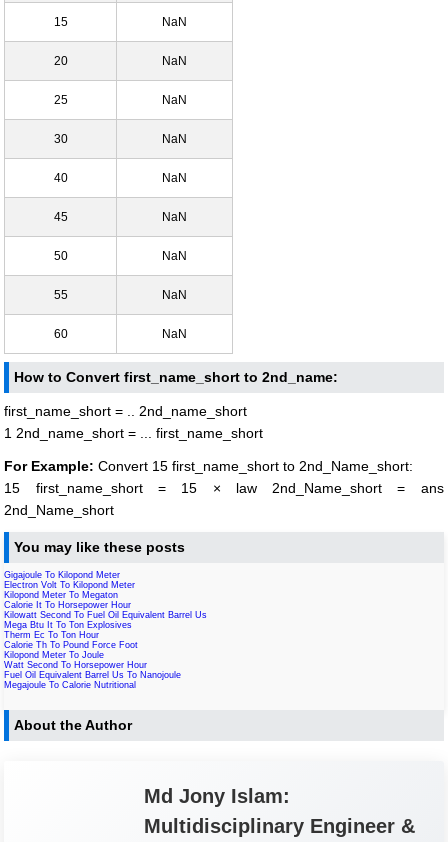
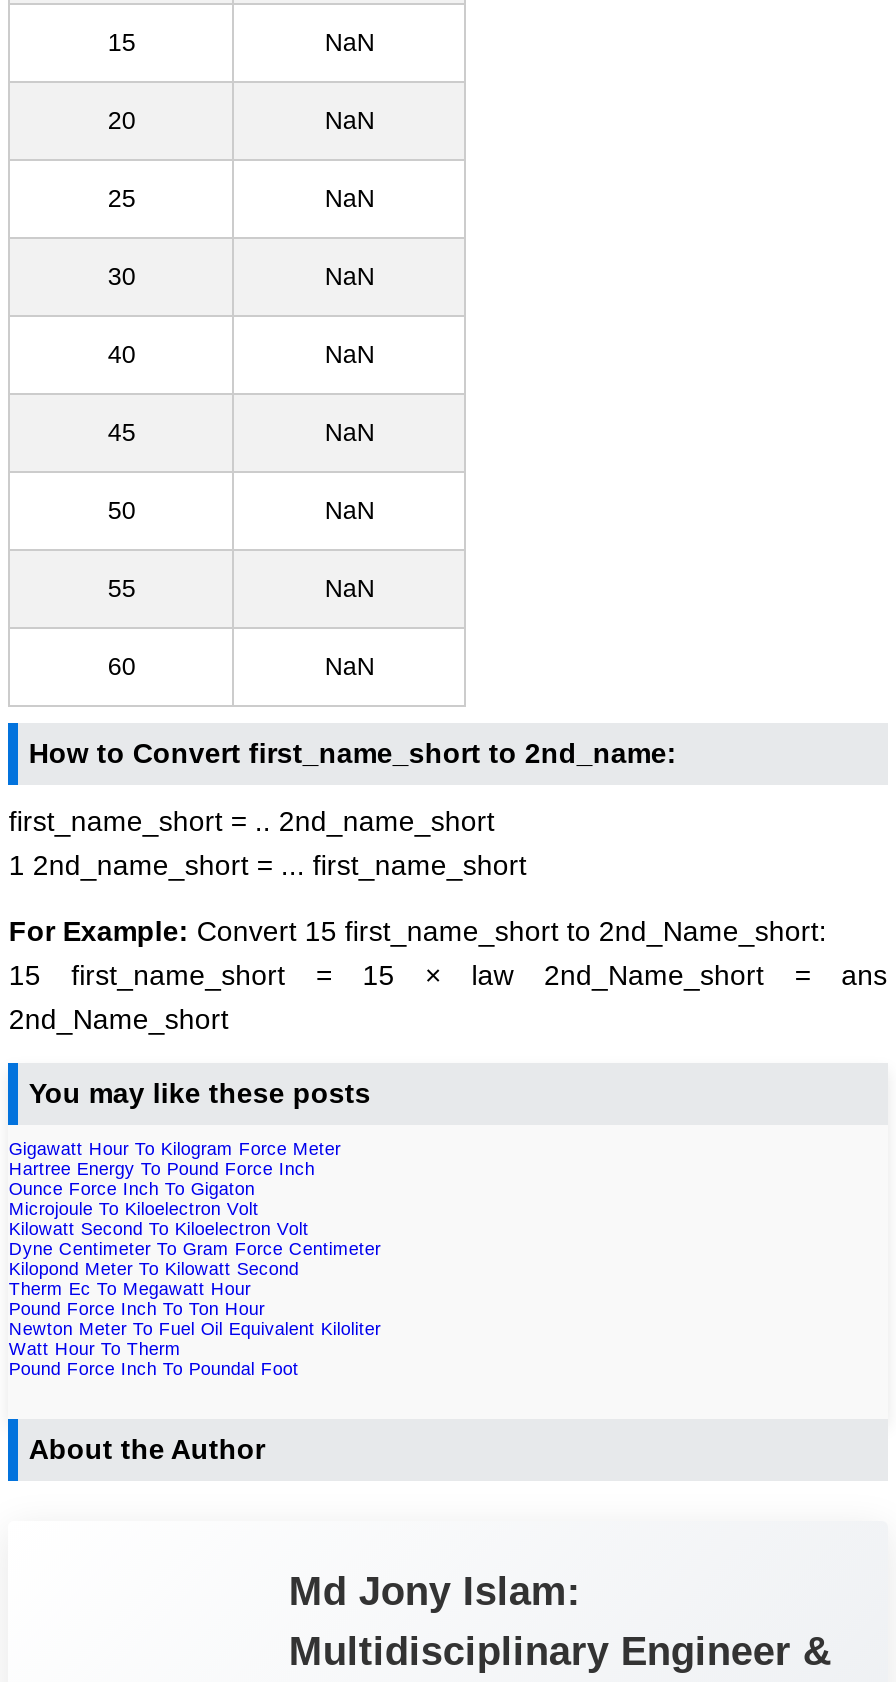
- Gigajoule To Kilopond Meter
- Electron Volt To Kilopond Meter
- Kilopond Meter To Megaton
- Calorie It To Horsepower Hour
- Kilowatt Second To Fuel Oil Equivalent Barrel Us
- Mega Btu It To Ton Explosives
- Therm Ec To Ton Hour
- Calorie Th To Pound Force Foot
- Kilopond Meter To Joule
- Watt Second To Horsepower Hour
- Fuel Oil Equivalent Barrel Us To Nanojoule
- Megajoule To Calorie Nutritional
+ Gigawatt Hour To Kilogram Force Meter
+ Hartree Energy To Pound Force Inch
+ Ounce Force Inch To Gigaton
+ Microjoule To Kiloelectron Volt
+ Kilowatt Second To Kiloelectron Volt
+ Dyne Centimeter To Gram Force Centimeter
+ Kilopond Meter To Kilowatt Second
+ Therm Ec To Megawatt Hour
+ Pound Force Inch To Ton Hour
+ Newton Meter To Fuel Oil Equivalent Kiloliter
+ Watt Hour To Therm
+ Pound Force Inch To Poundal Foot
